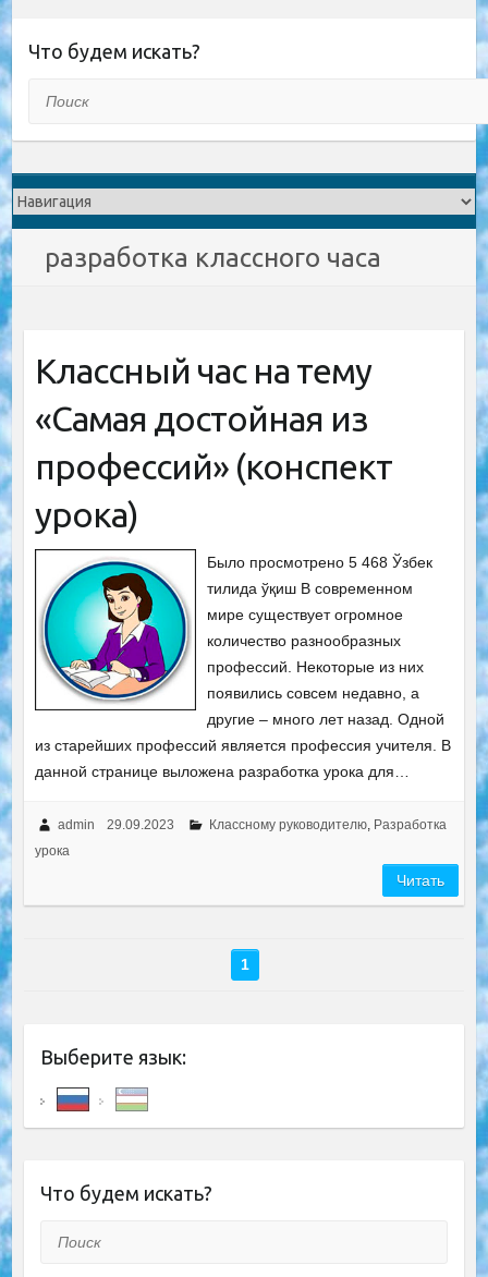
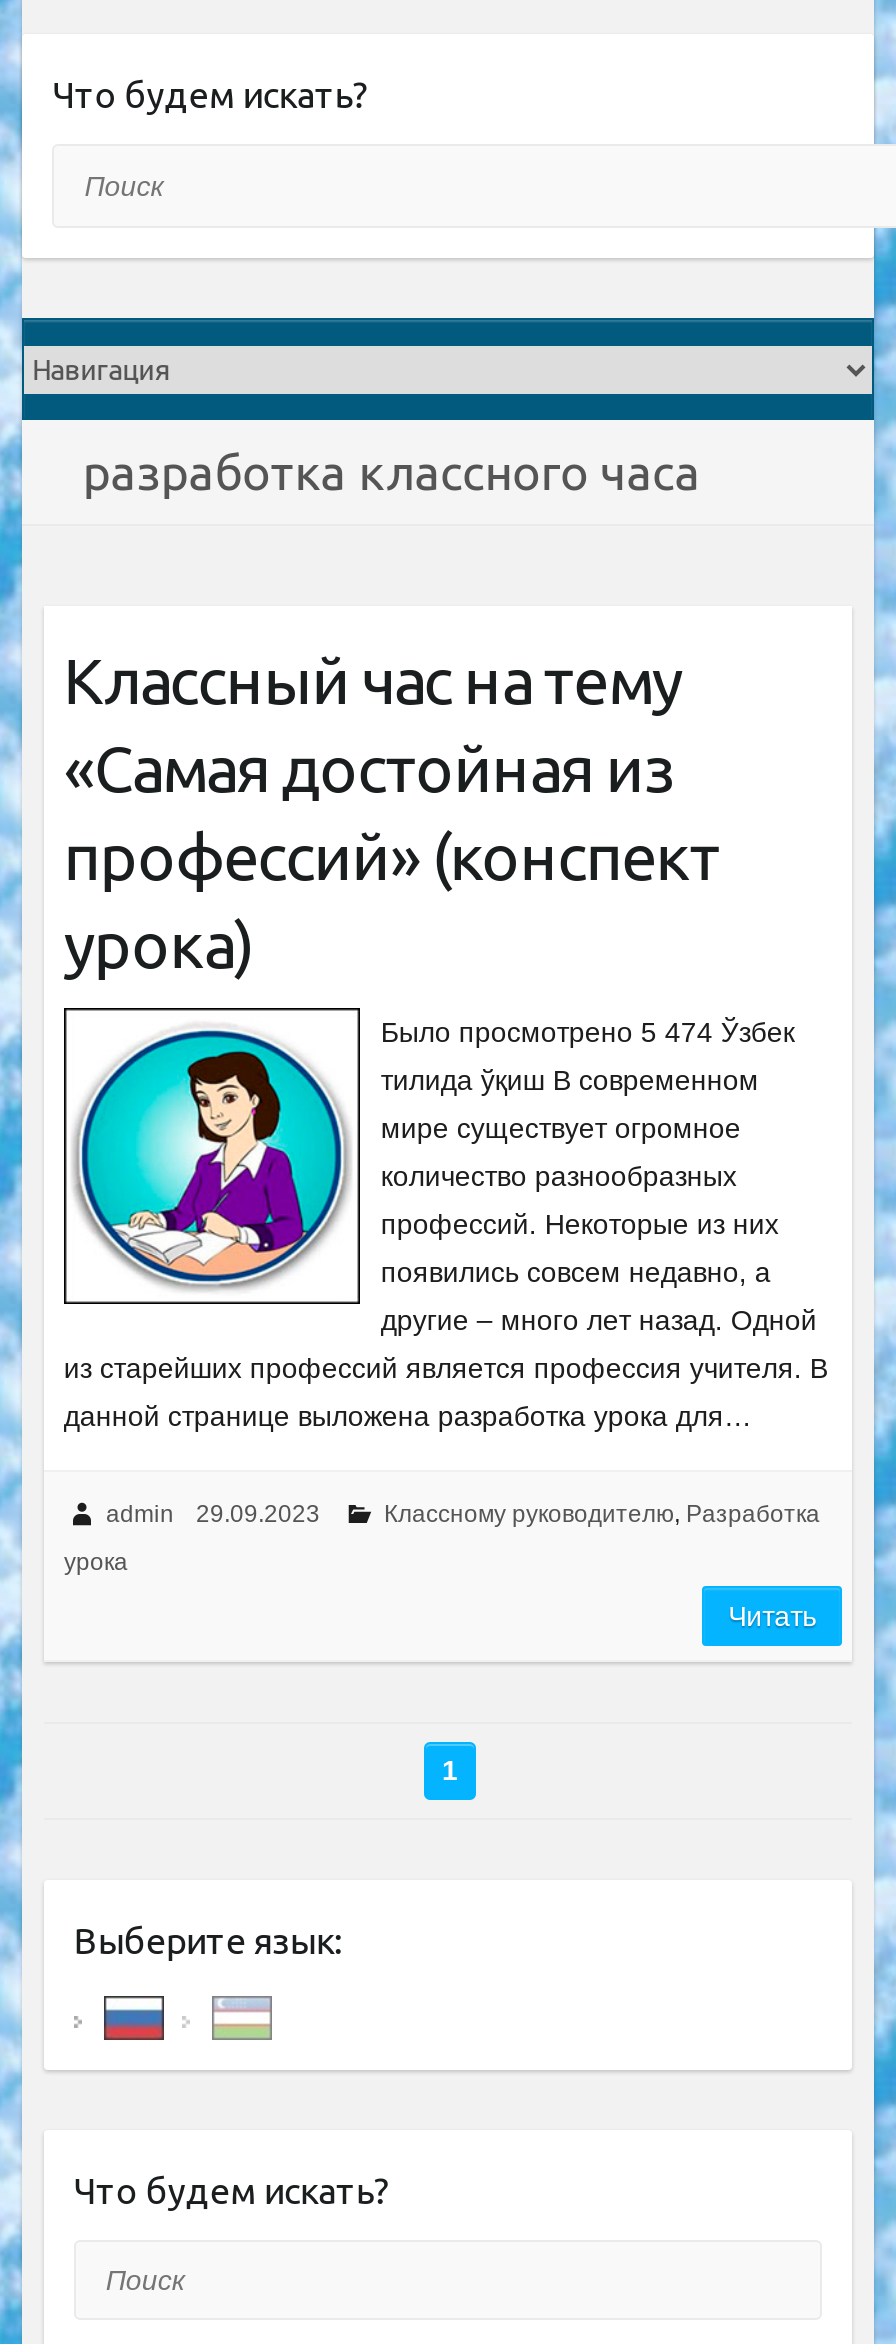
- Было просмотрено 5 468 Ўзбек
+ Было просмотрено 5 474 Ўзбек
